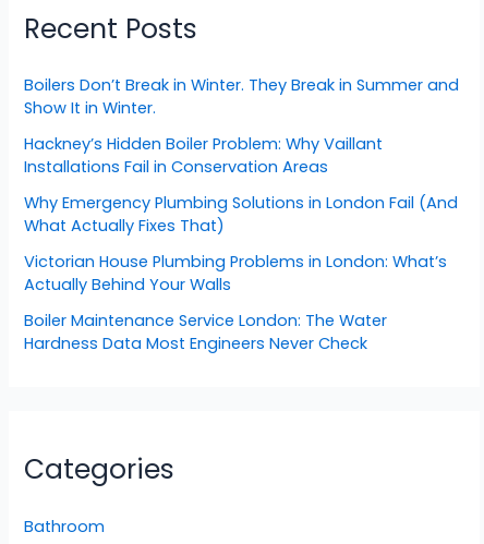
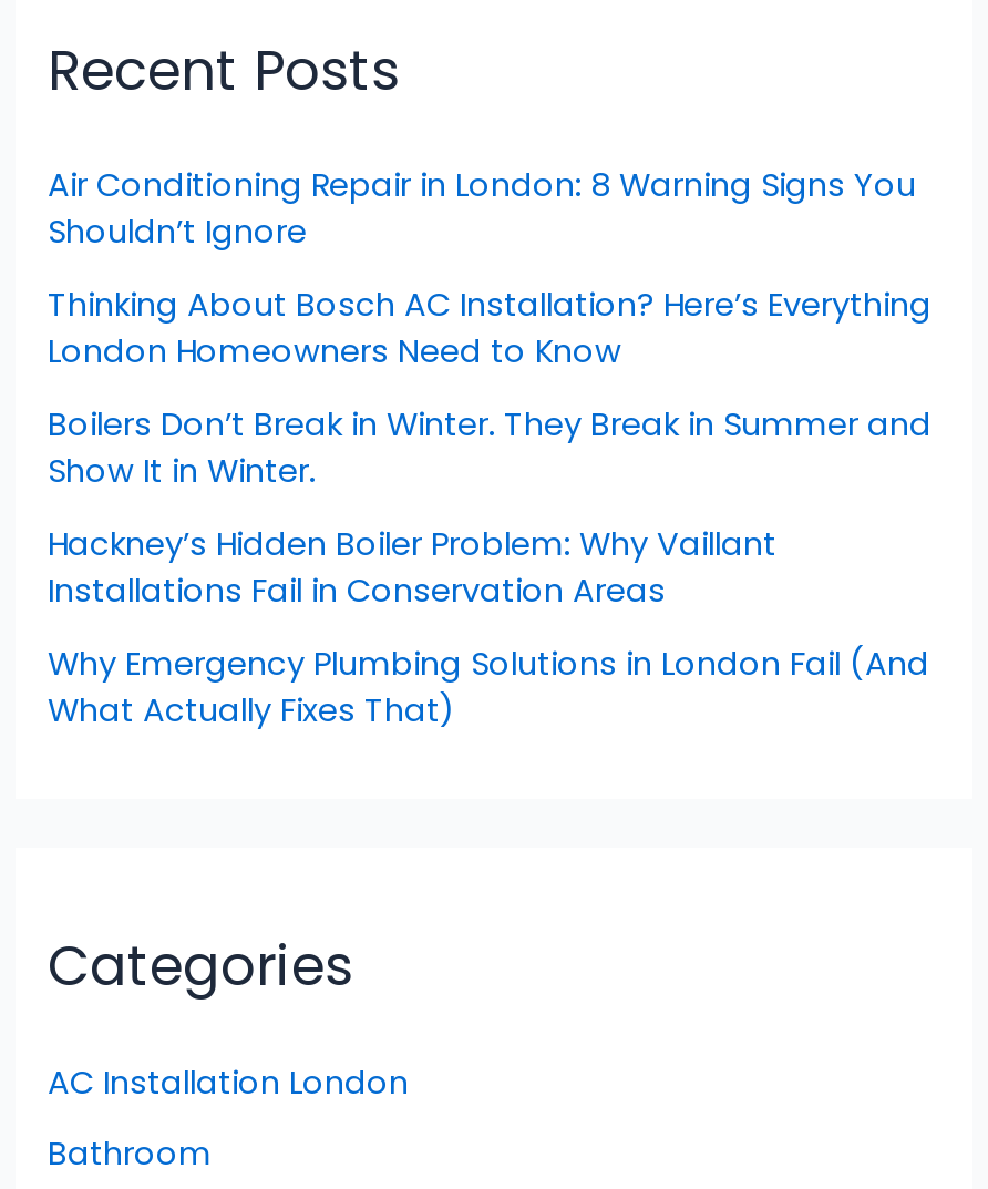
+ Air Conditioning Repair in London: 8 Warning Signs You
+ Shouldn’t Ignore
+ Thinking About Bosch AC Installation? Here’s Everything
+ London Homeowners Need to Know

moved down: Boilers Don’t Break in Winter. They Break in Summer and | Show It in Winter. | Hackney’s Hidden Boiler Problem: Why Vaillant | Installations Fail in Conservation Areas | Why Emergency Plumbing Solutions in London Fail (And | What Actually Fixes That)

- Victorian House Plumbing Problems in London: What’s
- Actually Behind Your Walls
- Boiler Maintenance Service London: The Water
- Hardness Data Most Engineers Never Check

+ AC Installation London
